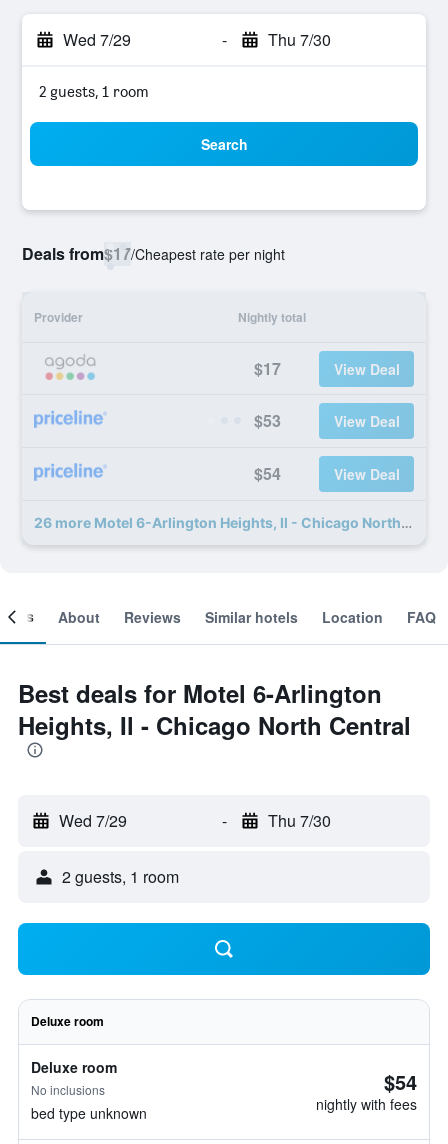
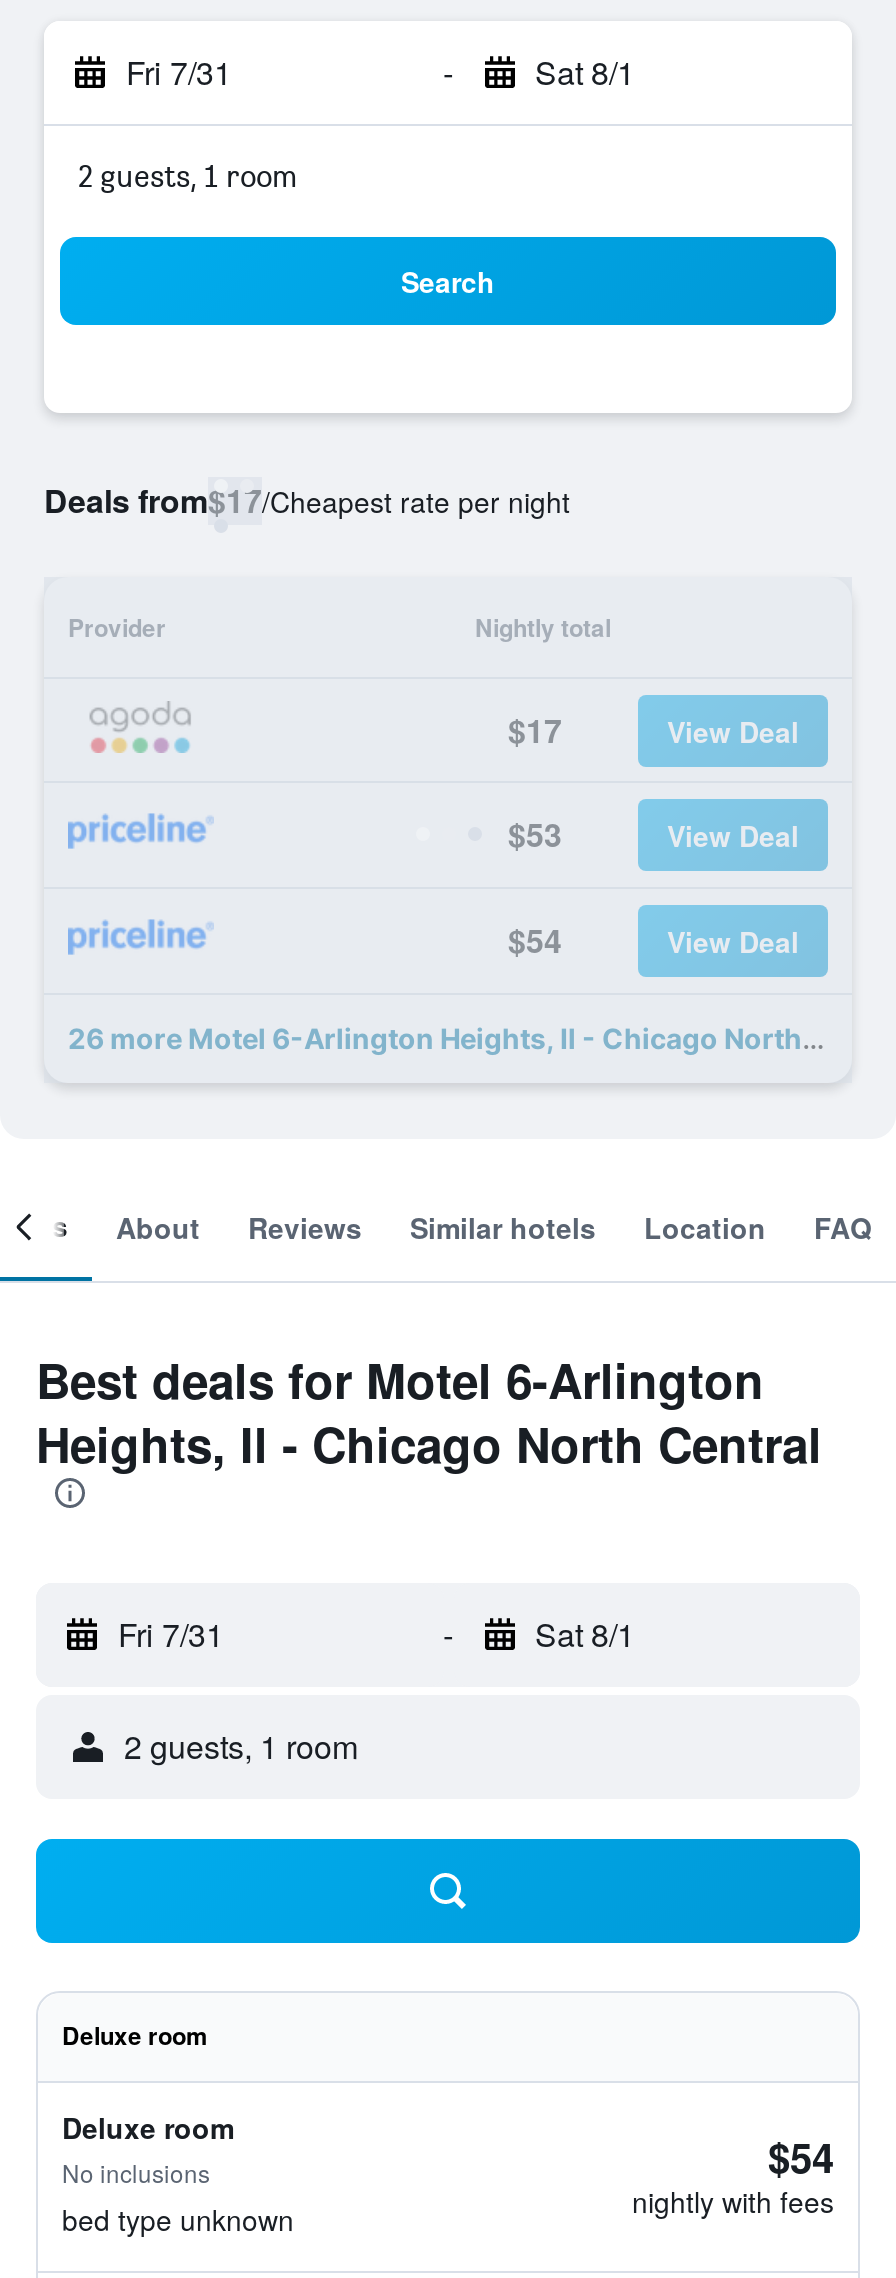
- Wed 7/29
+ Fri 7/31

- Thu 7/30
+ Sat 8/1

- Wed 7/29
+ Fri 7/31

- Thu 7/30
+ Sat 8/1
